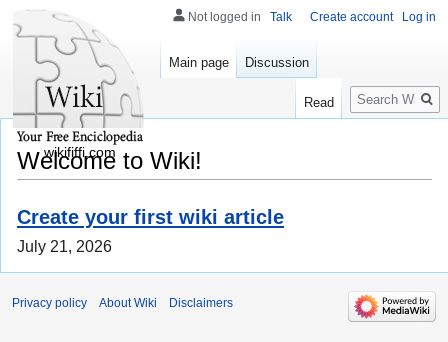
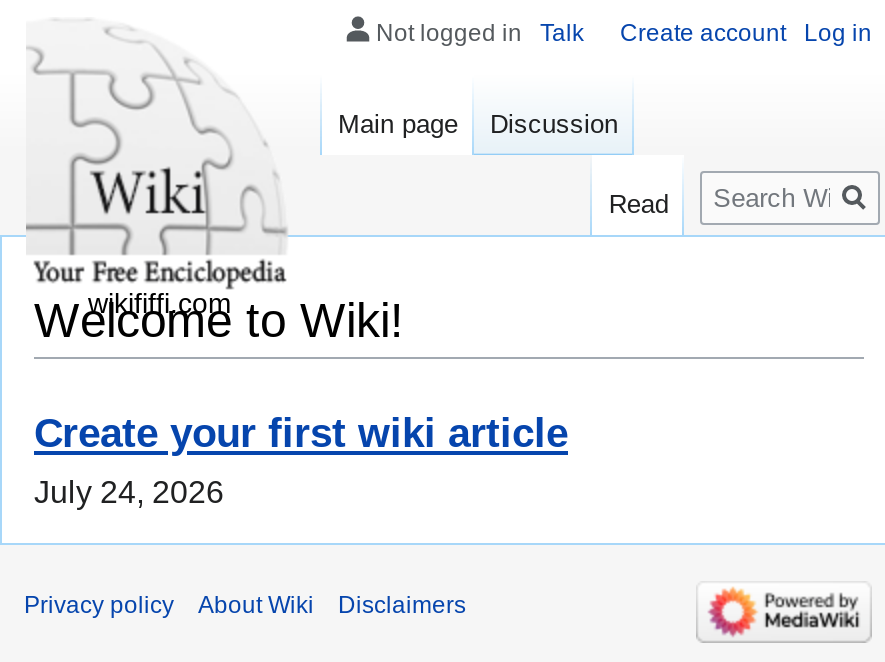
- July 21, 2026
+ July 24, 2026
